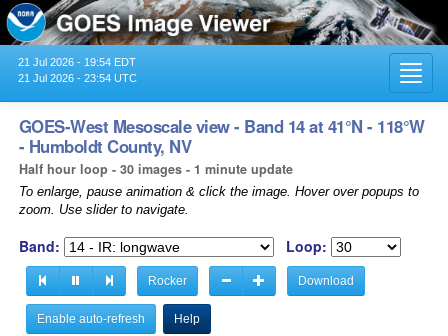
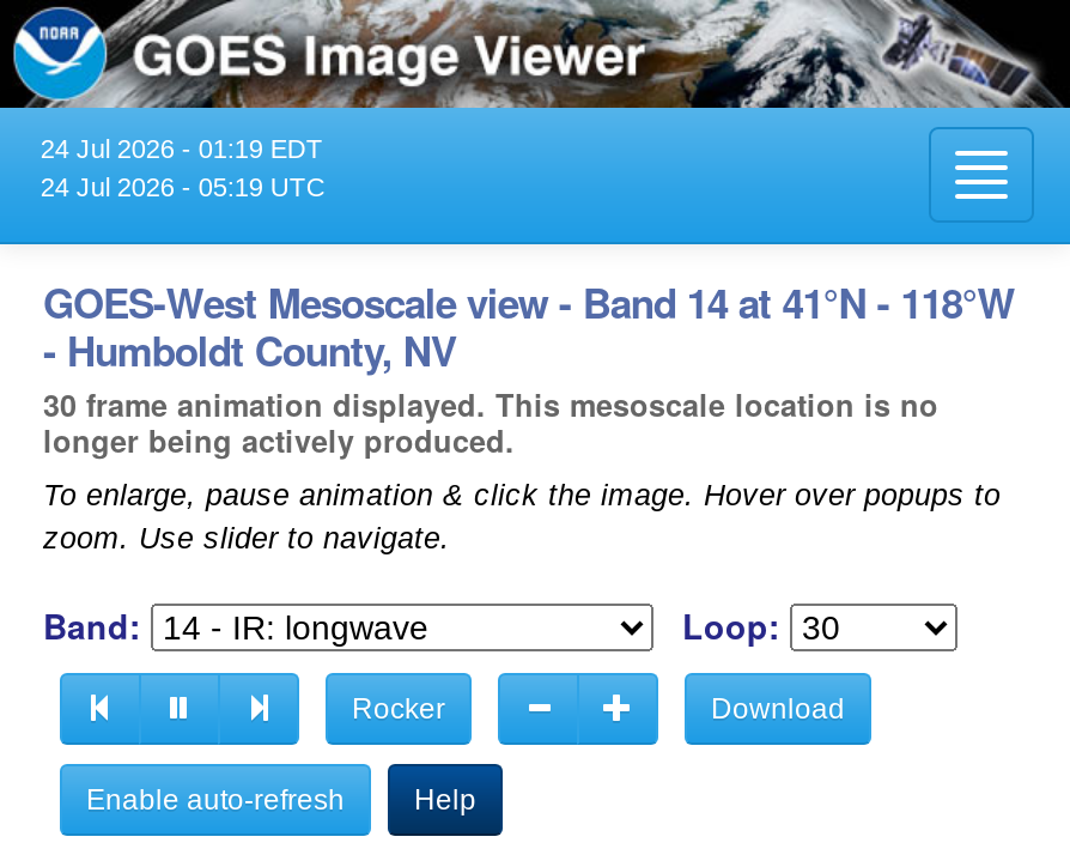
- 21 Jul 2026 - 19:54 EDT
+ 24 Jul 2026 - 01:19 EDT

- 21 Jul 2026 - 23:54 UTC
+ 24 Jul 2026 - 05:19 UTC

- Half hour loop - 30 images - 1 minute update
+ 30 frame animation displayed. This mesoscale location is no
+ longer being actively produced.
